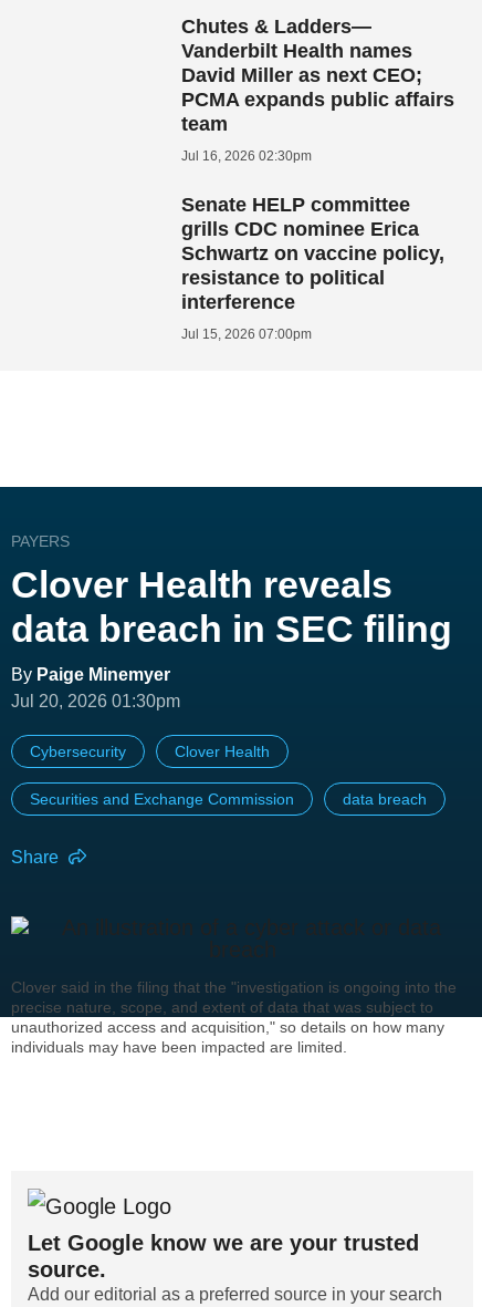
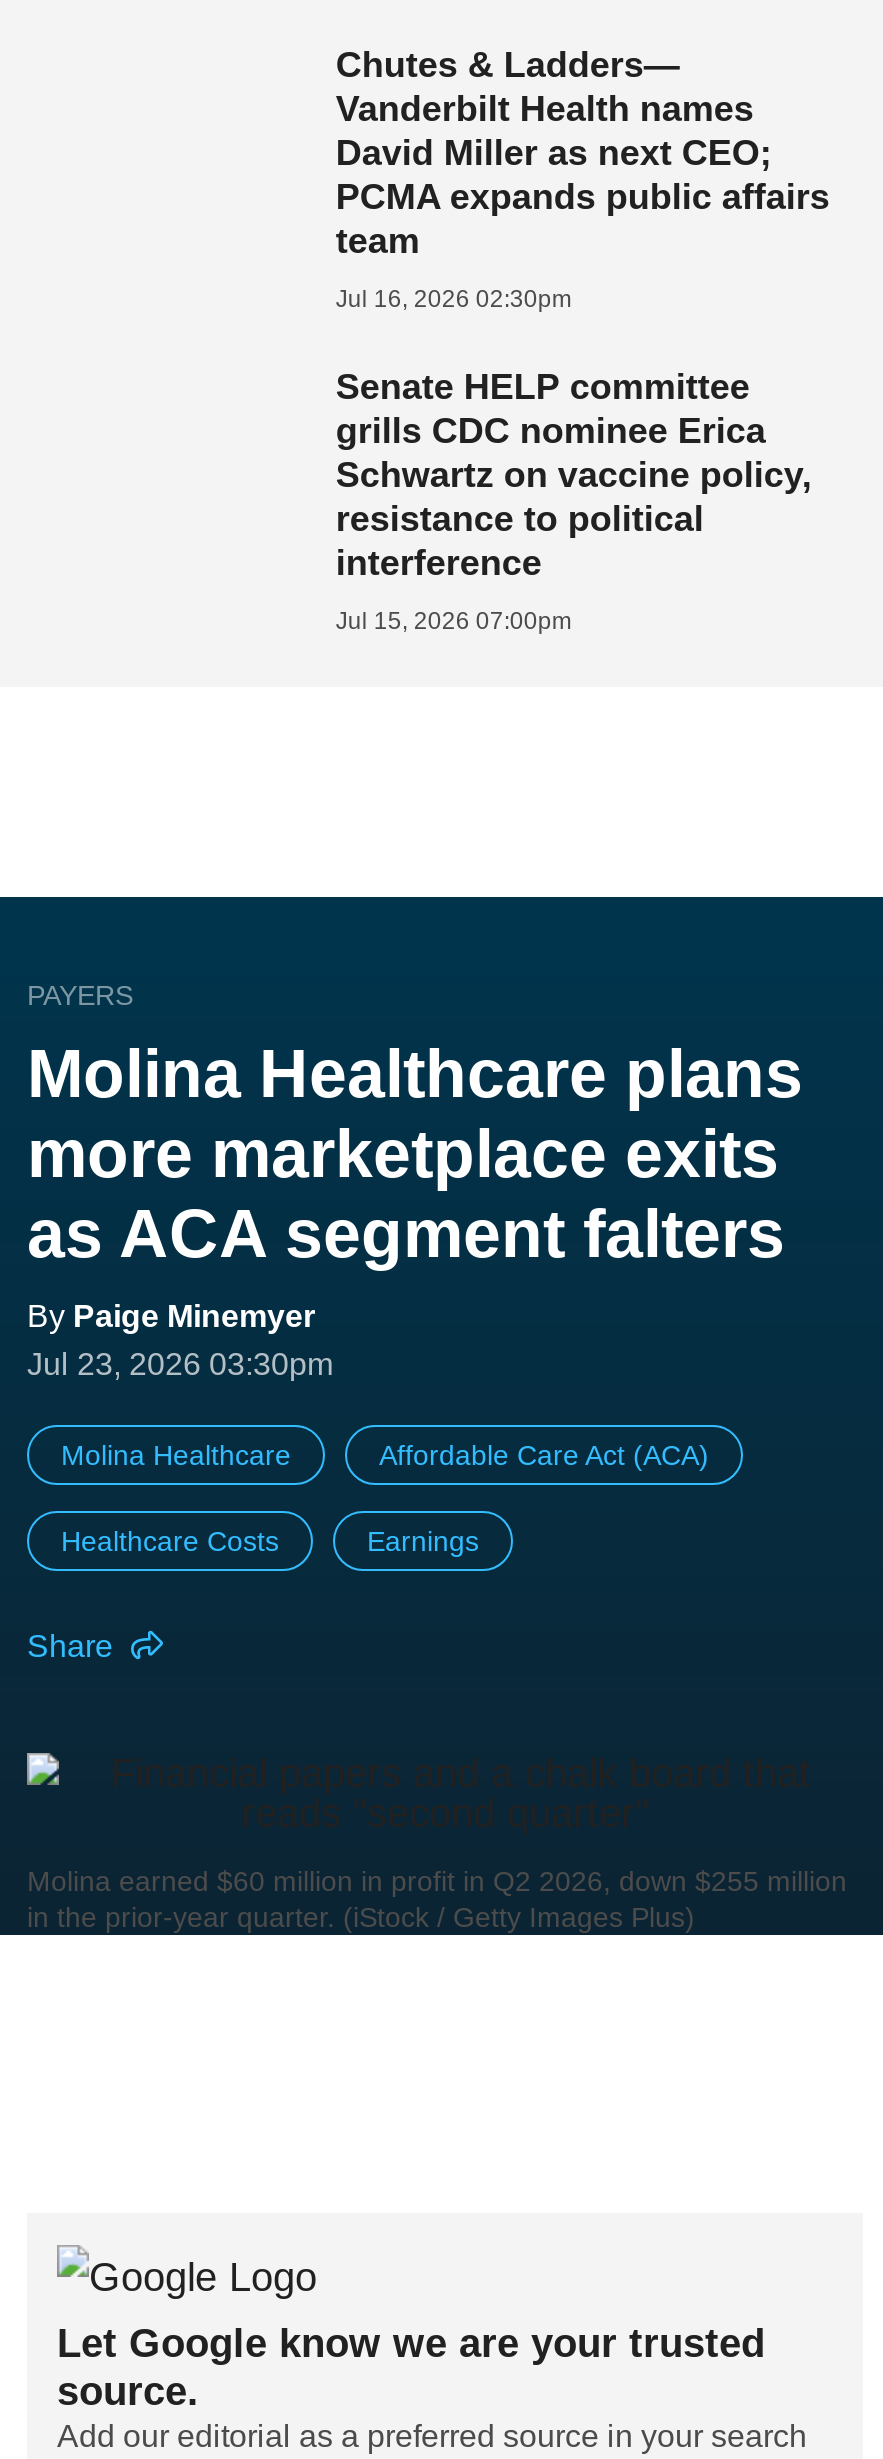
- Clover Health reveals
- data breach in SEC filing
+ Molina Healthcare plans
+ more marketplace exits
+ as ACA segment falters

- Jul 20, 2026 01:30pm
+ Jul 23, 2026 03:30pm

- Cybersecurity
- Clover Health
+ Molina Healthcare
+ Affordable Care Act (ACA)

- Securities and Exchange Commission
- data breach
+ Healthcare Costs
+ Earnings

- Clover said in the filing that the "investigation is ongoing into the
- precise nature, scope, and extent of data that was subject to
- unauthorized access and acquisition," so details on how many
- individuals may have been impacted are limited.
+ Molina earned $60 million in profit in Q2 2026, down $255 million
+ in the prior-year quarter. (iStock / Getty Images Plus)
